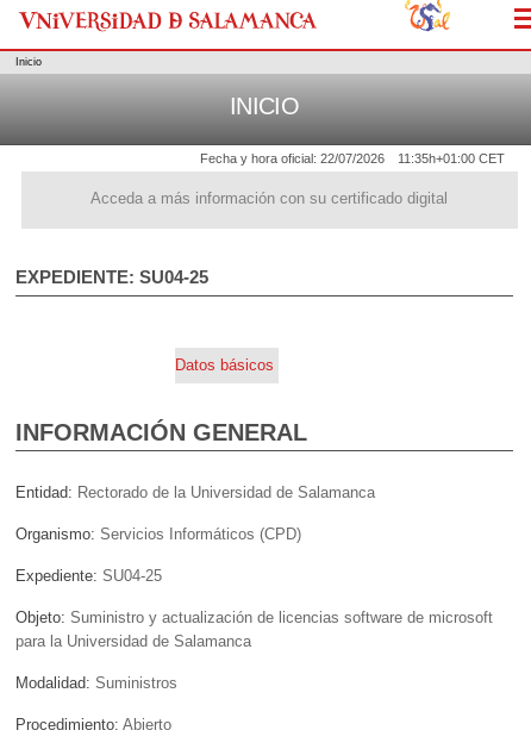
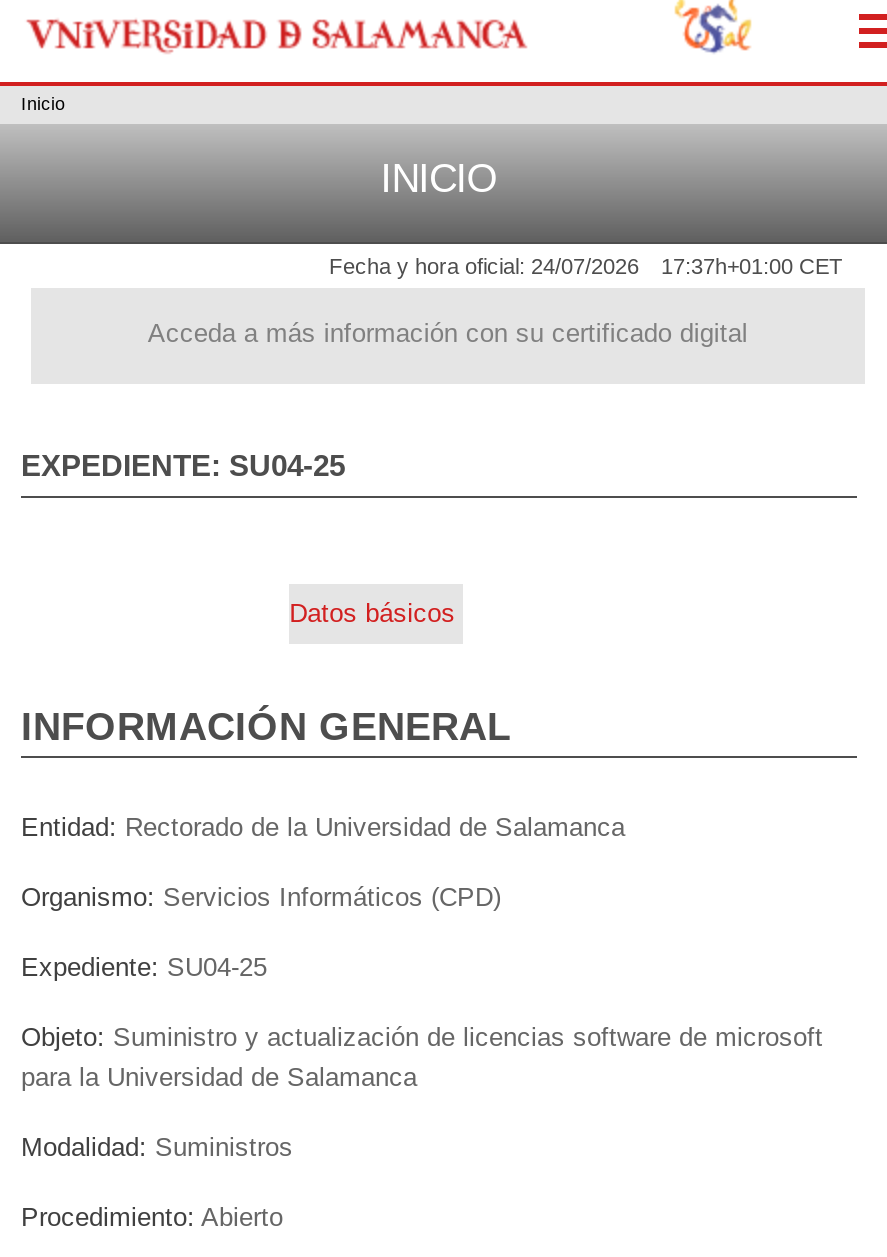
- Fecha y hora oficial: 22/07/2026
+ Fecha y hora oficial: 24/07/2026

- 11:35h+01:00 CET
+ 17:37h+01:00 CET
